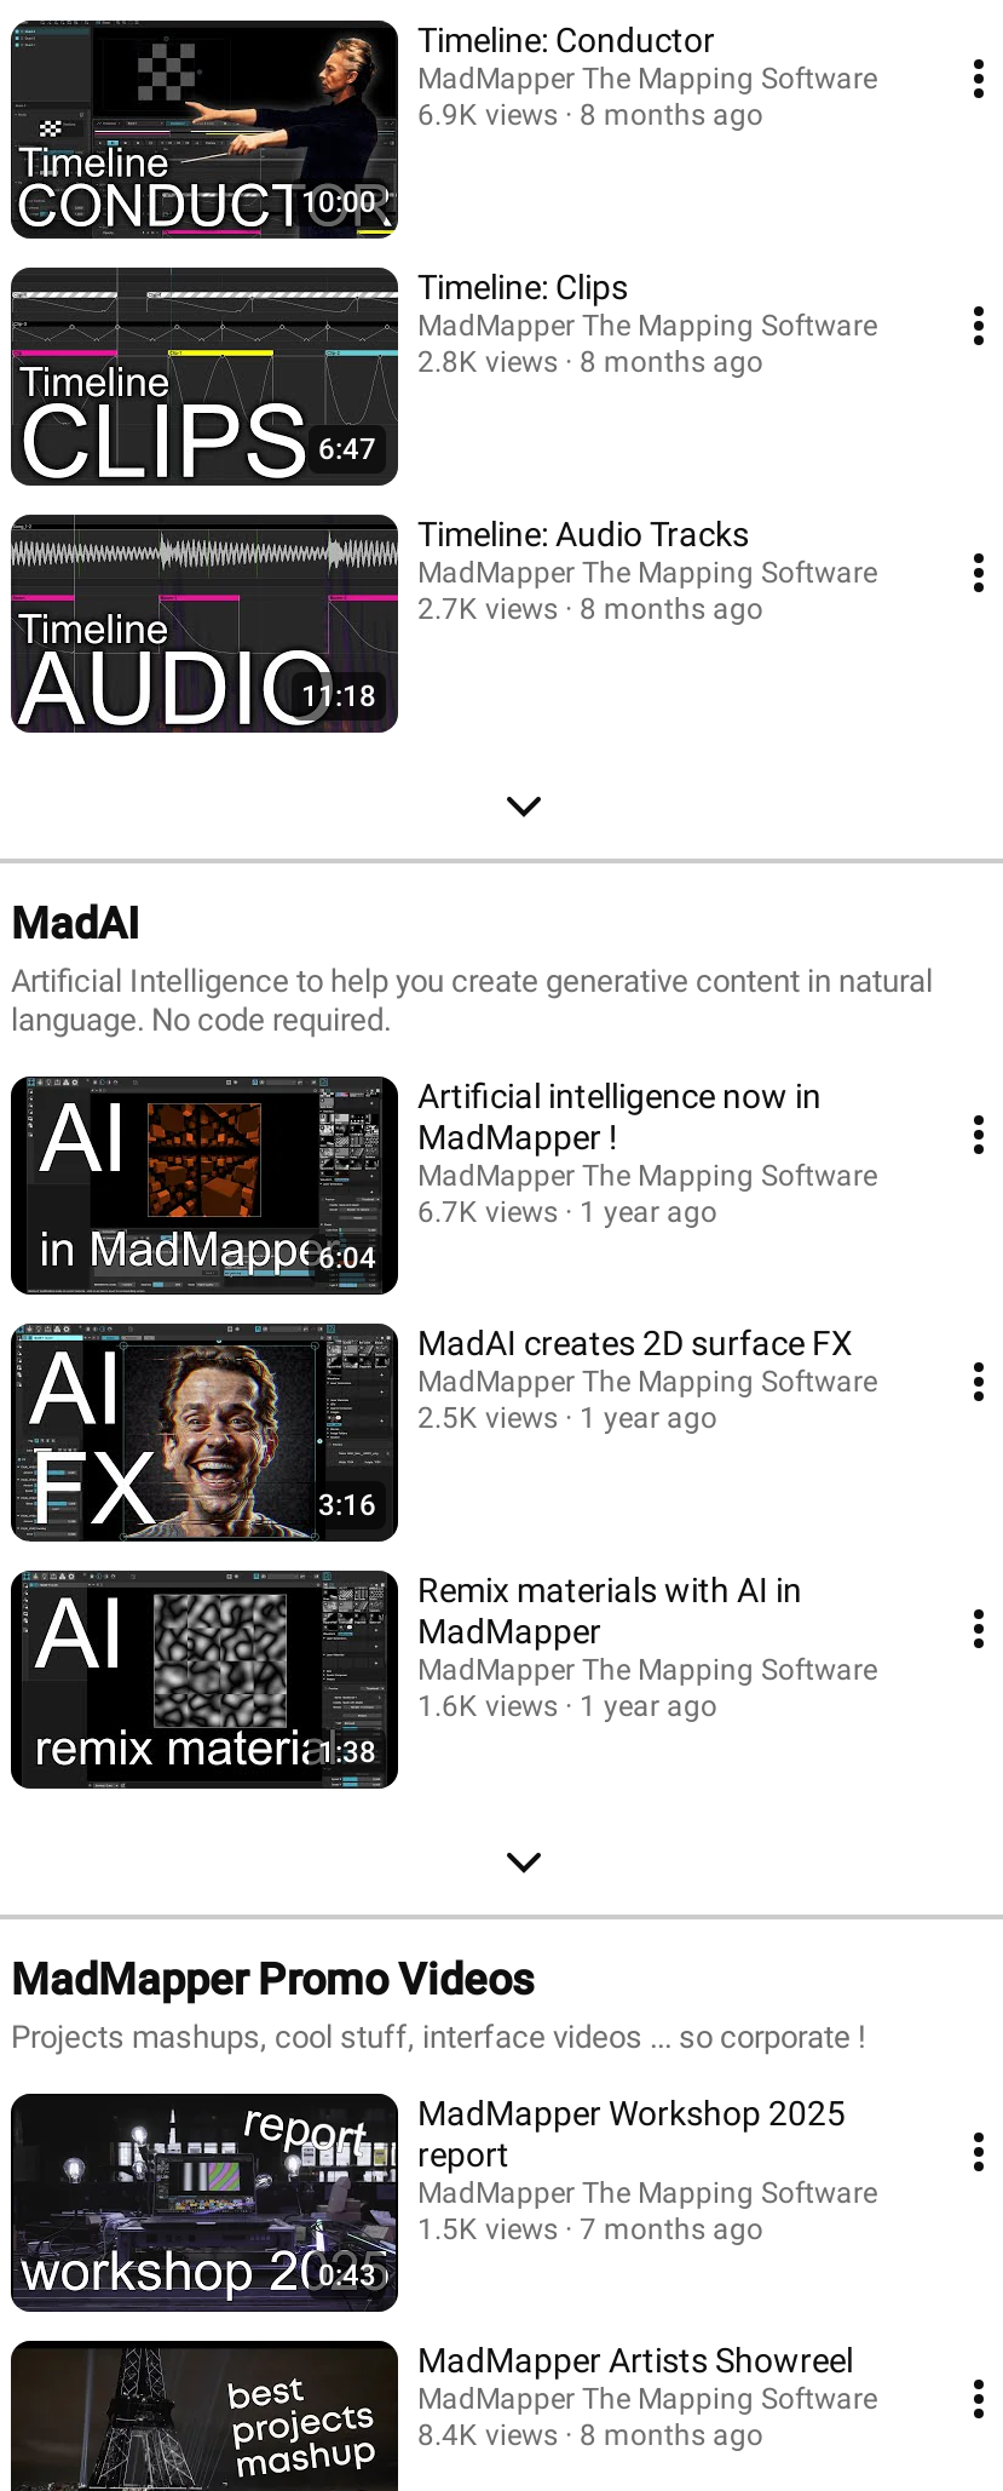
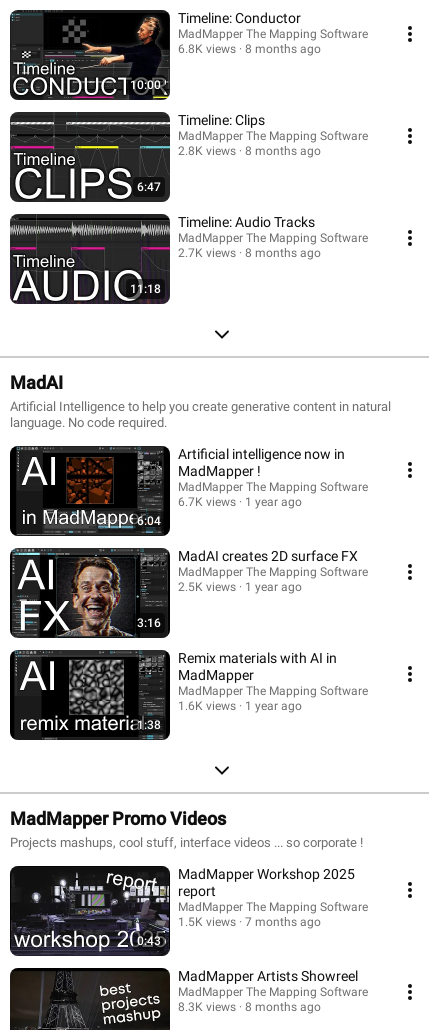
- 6.9K views 8 months ago
+ 6.8K views 8 months ago

- 8.4K views 8 months ago
+ 8.3K views 8 months ago
